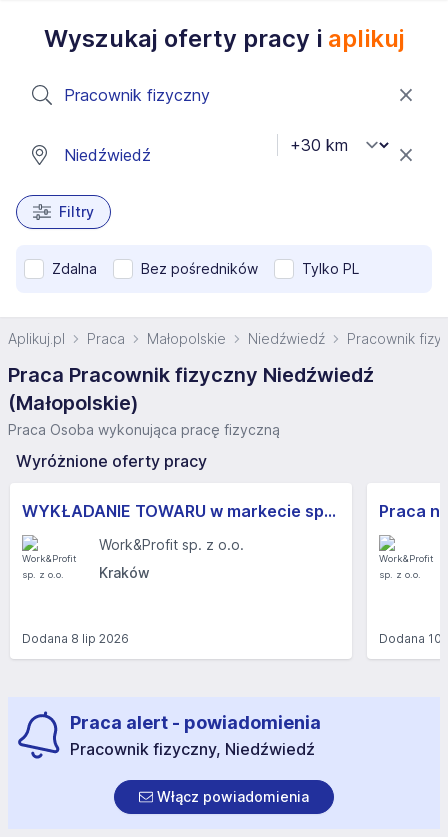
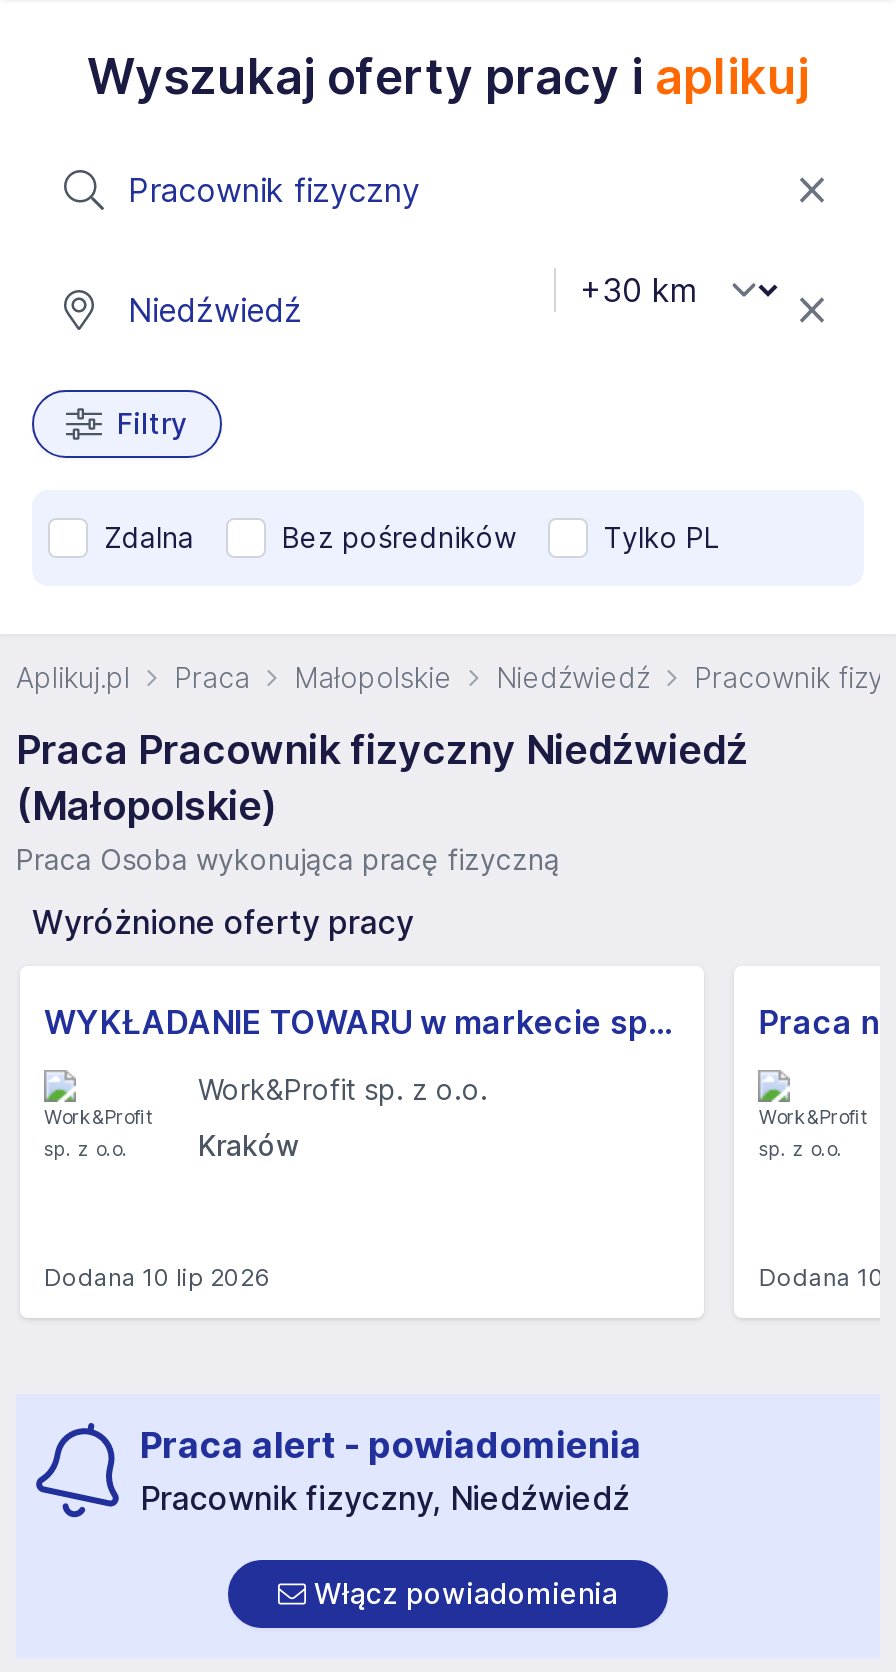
- Dodana 8 lip 2026
+ Dodana 10 lip 2026
